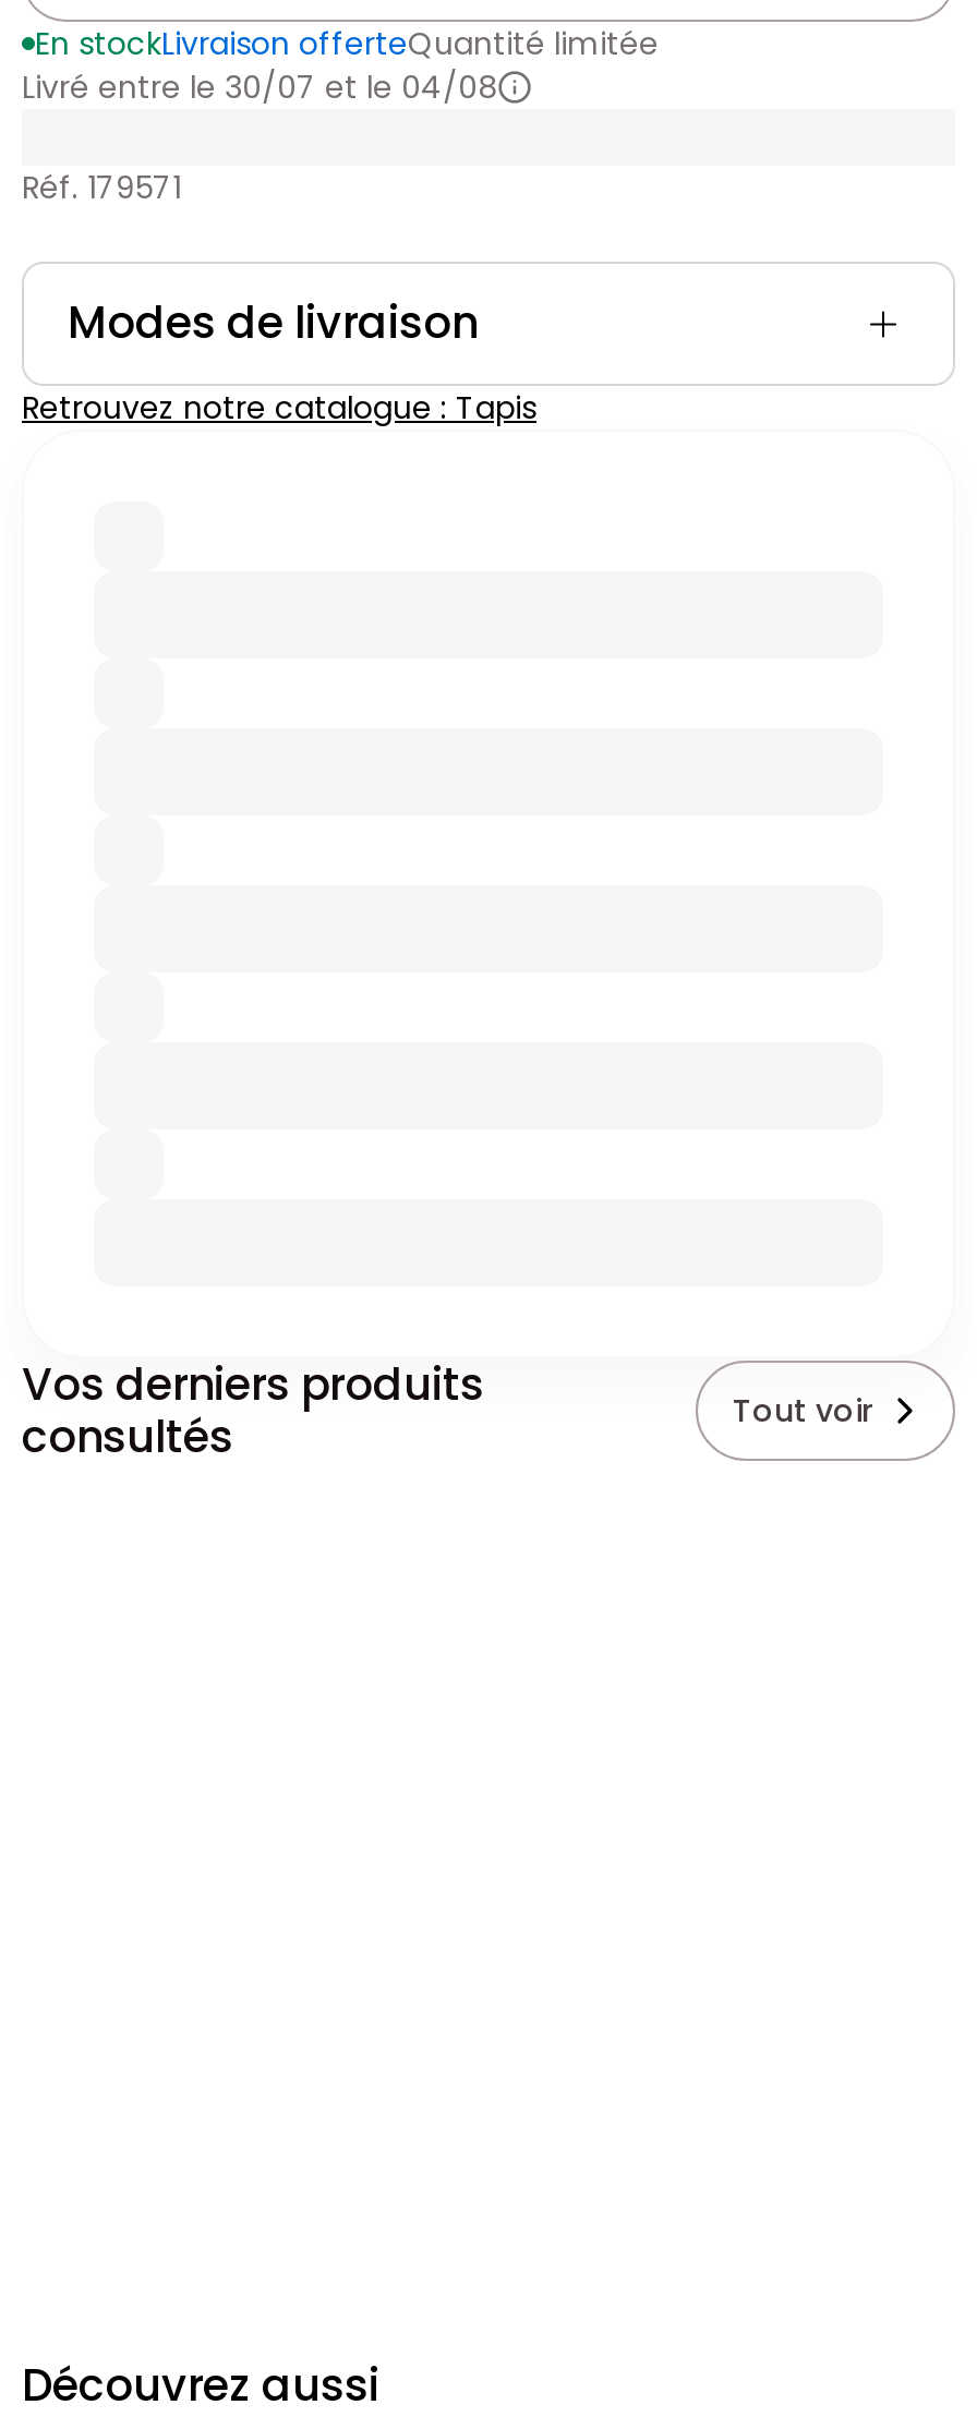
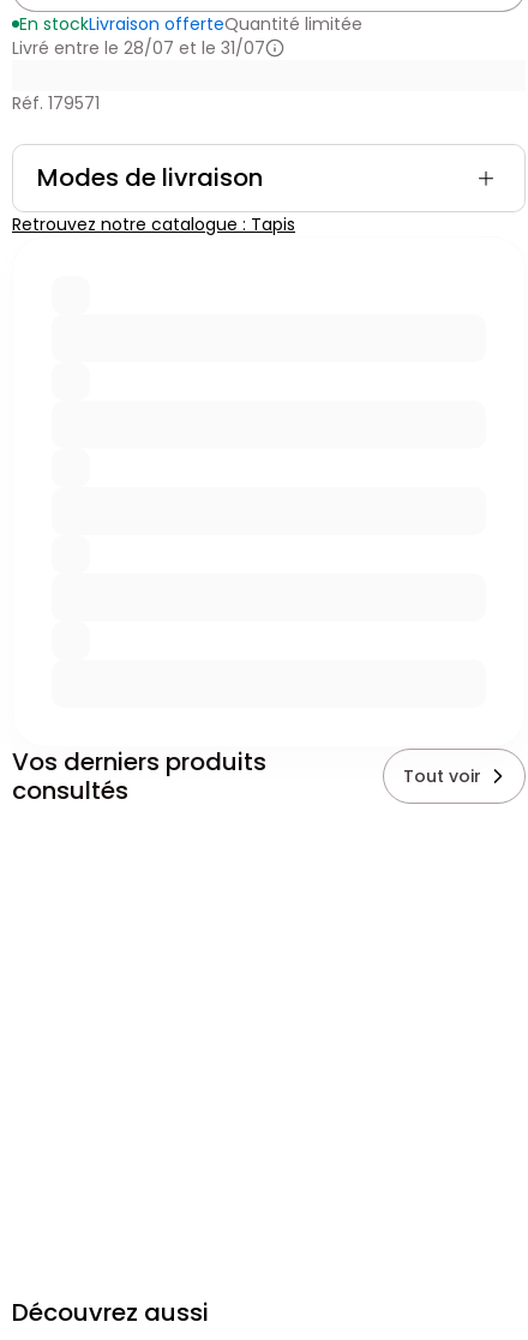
- Livré entre le 30/07 et le 04/08
+ Livré entre le 28/07 et le 31/07
